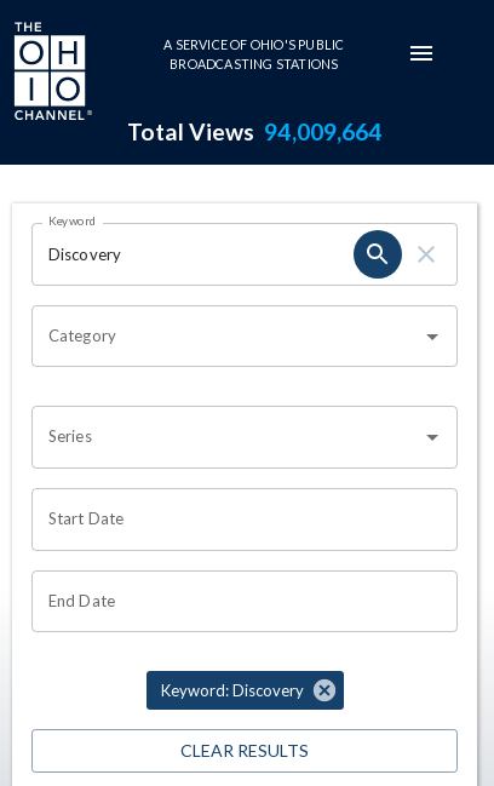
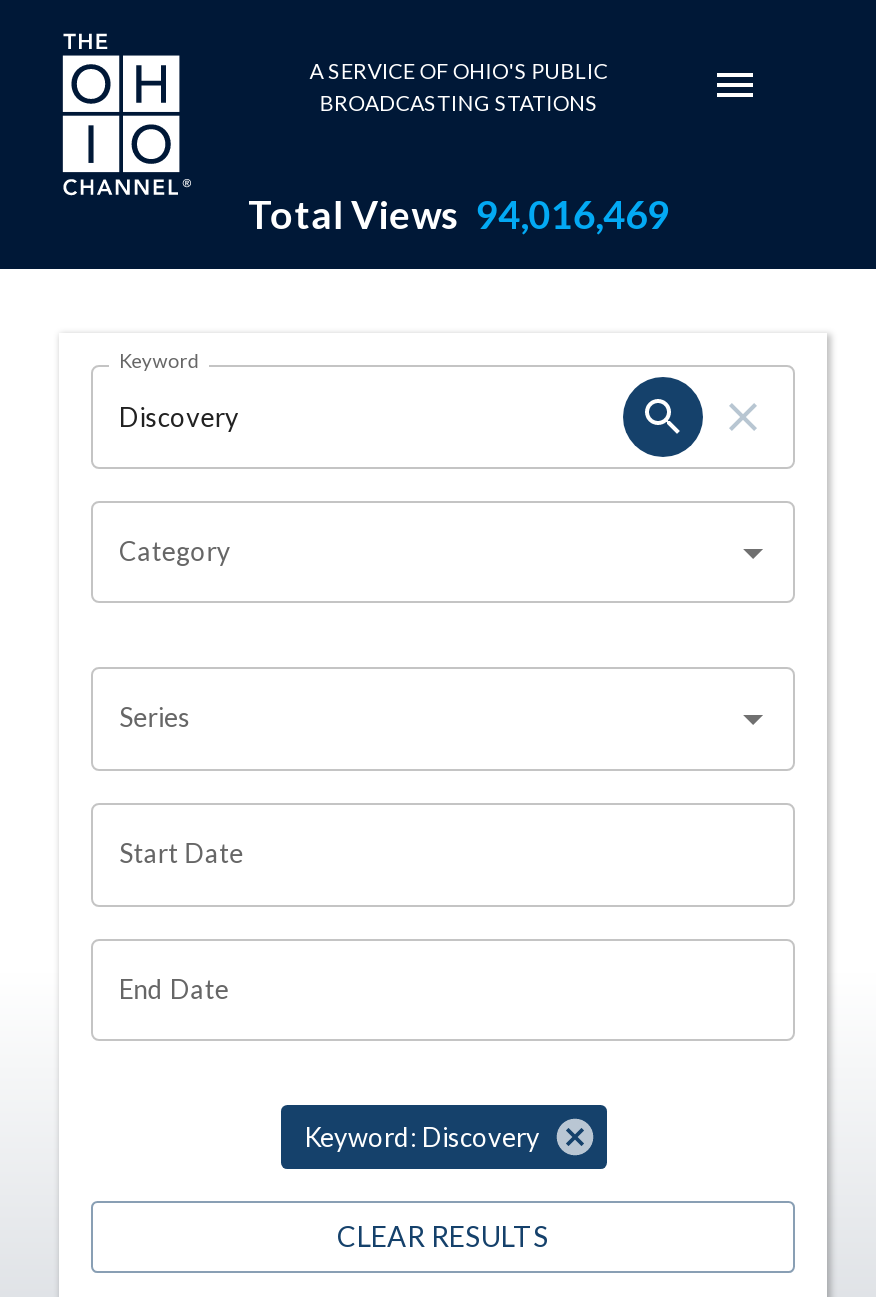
- Total Views 94,009,664
+ Total Views 94,016,469
